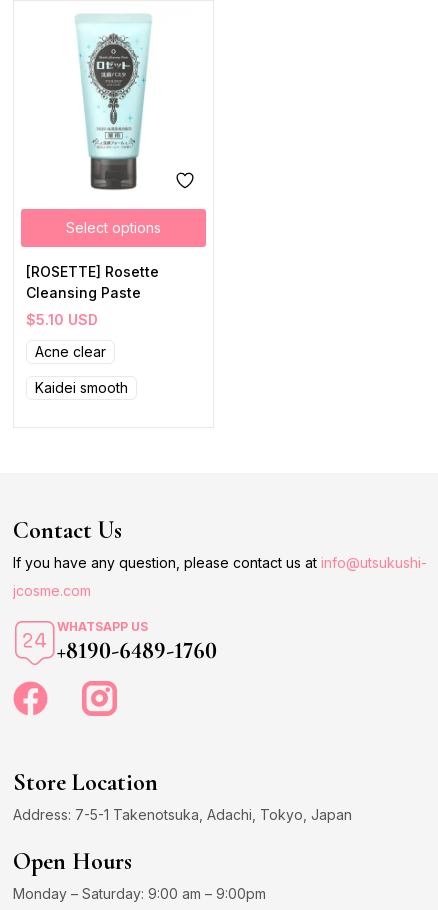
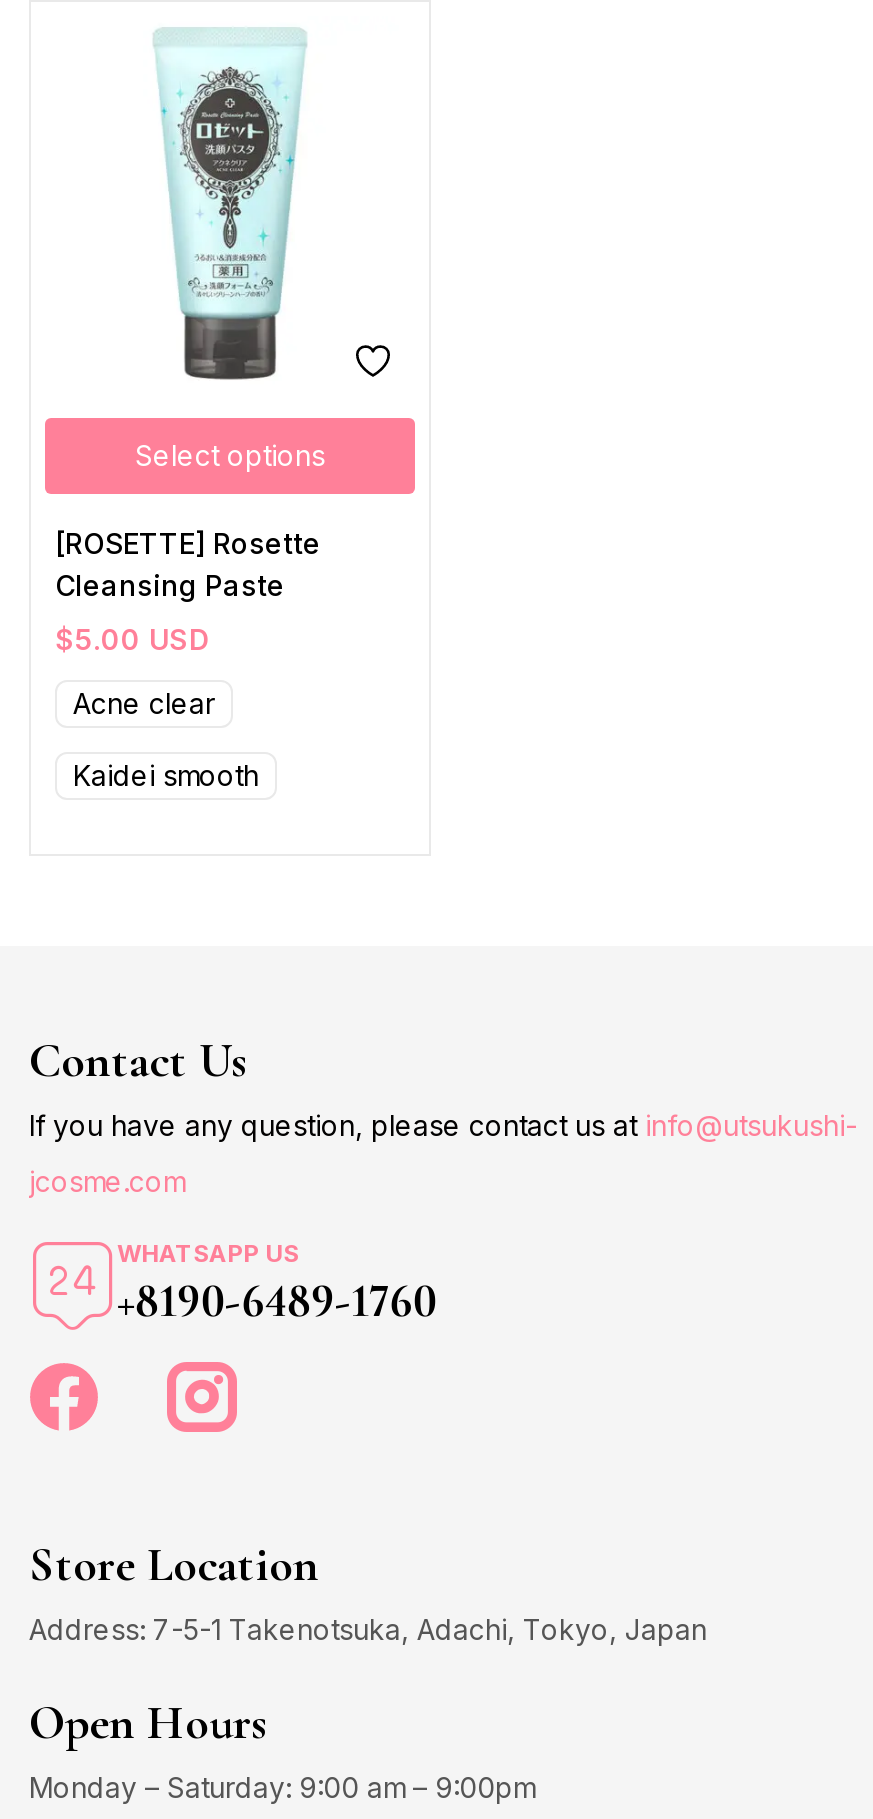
- $5.10 USD
+ $5.00 USD
